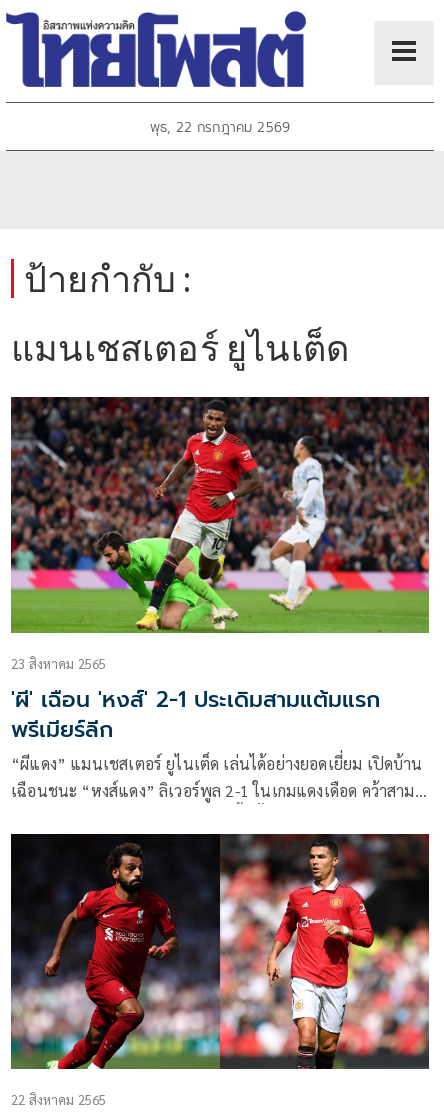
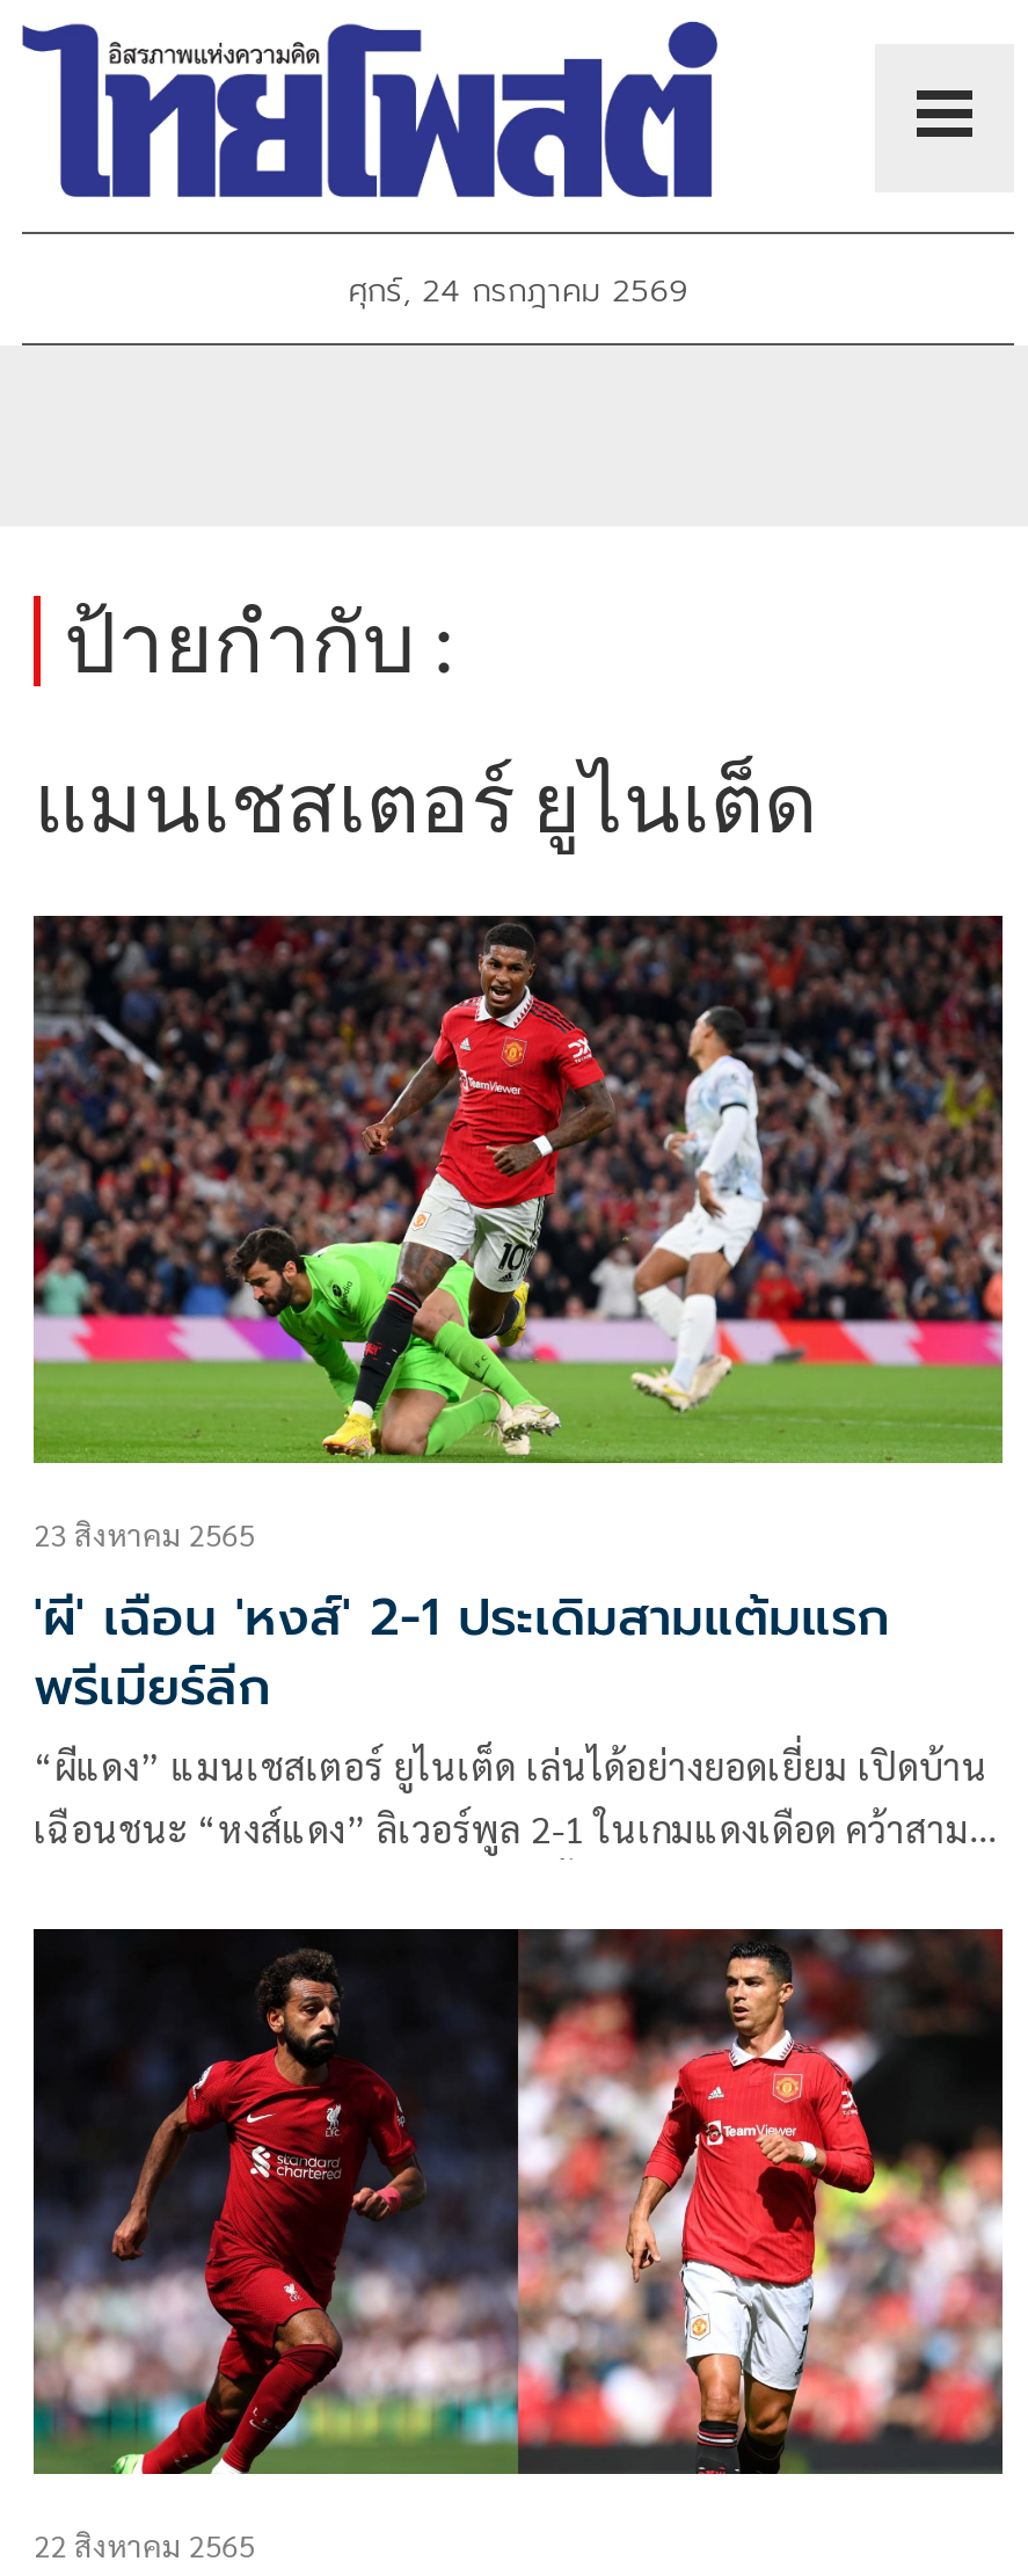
- พุธ, 22 กรกฎาคม 2569
+ ศุกร์, 24 กรกฎาคม 2569
